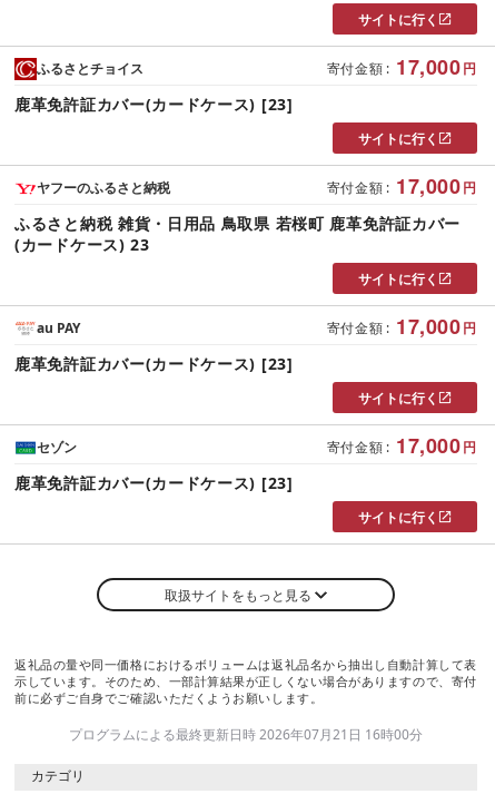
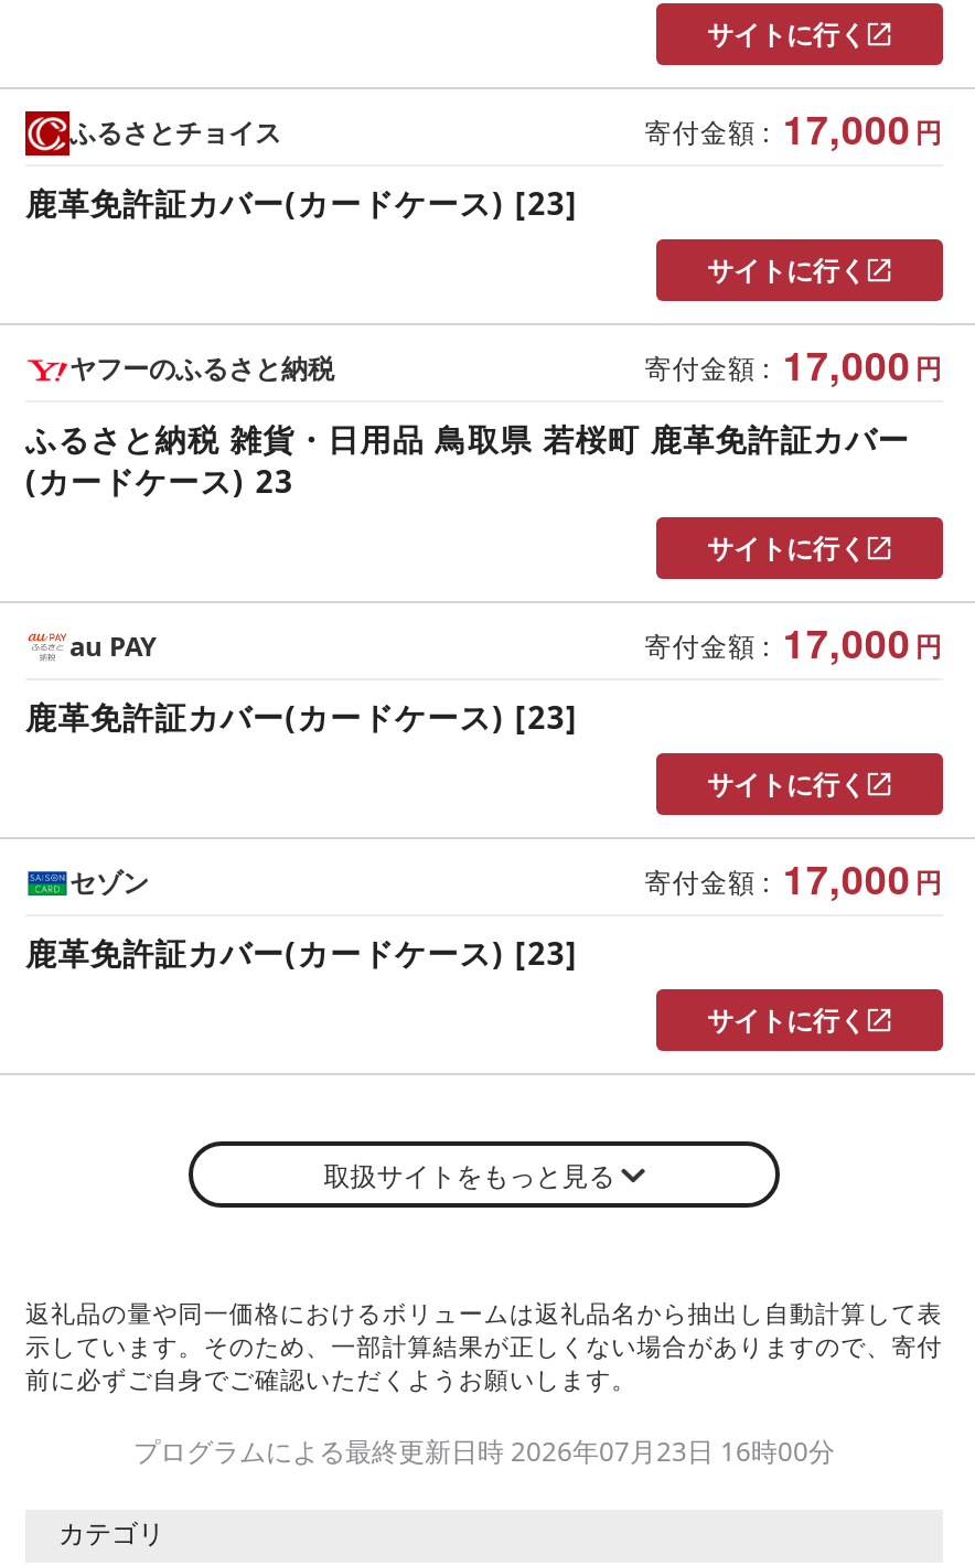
- プログラムによる最終更新日時 2026年07月21日 16時00分
+ プログラムによる最終更新日時 2026年07月23日 16時00分
